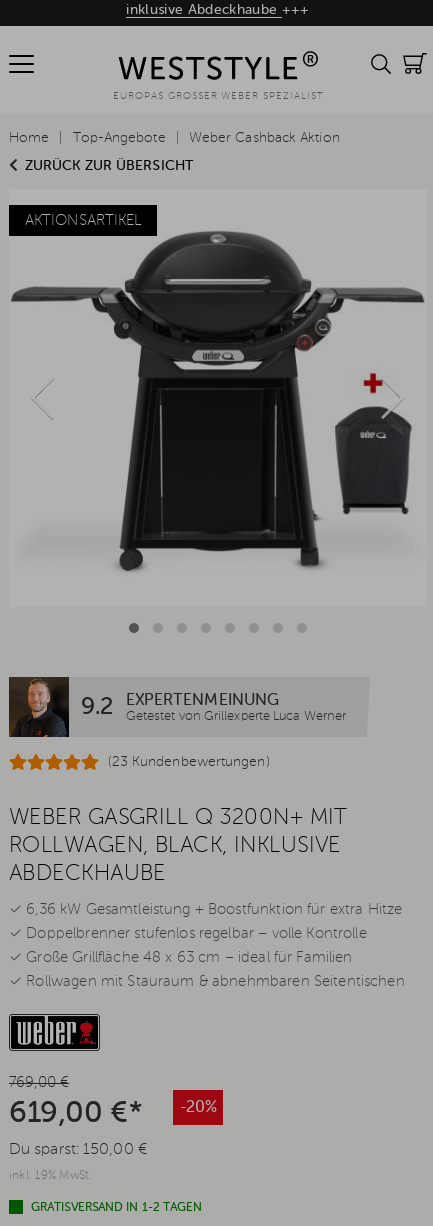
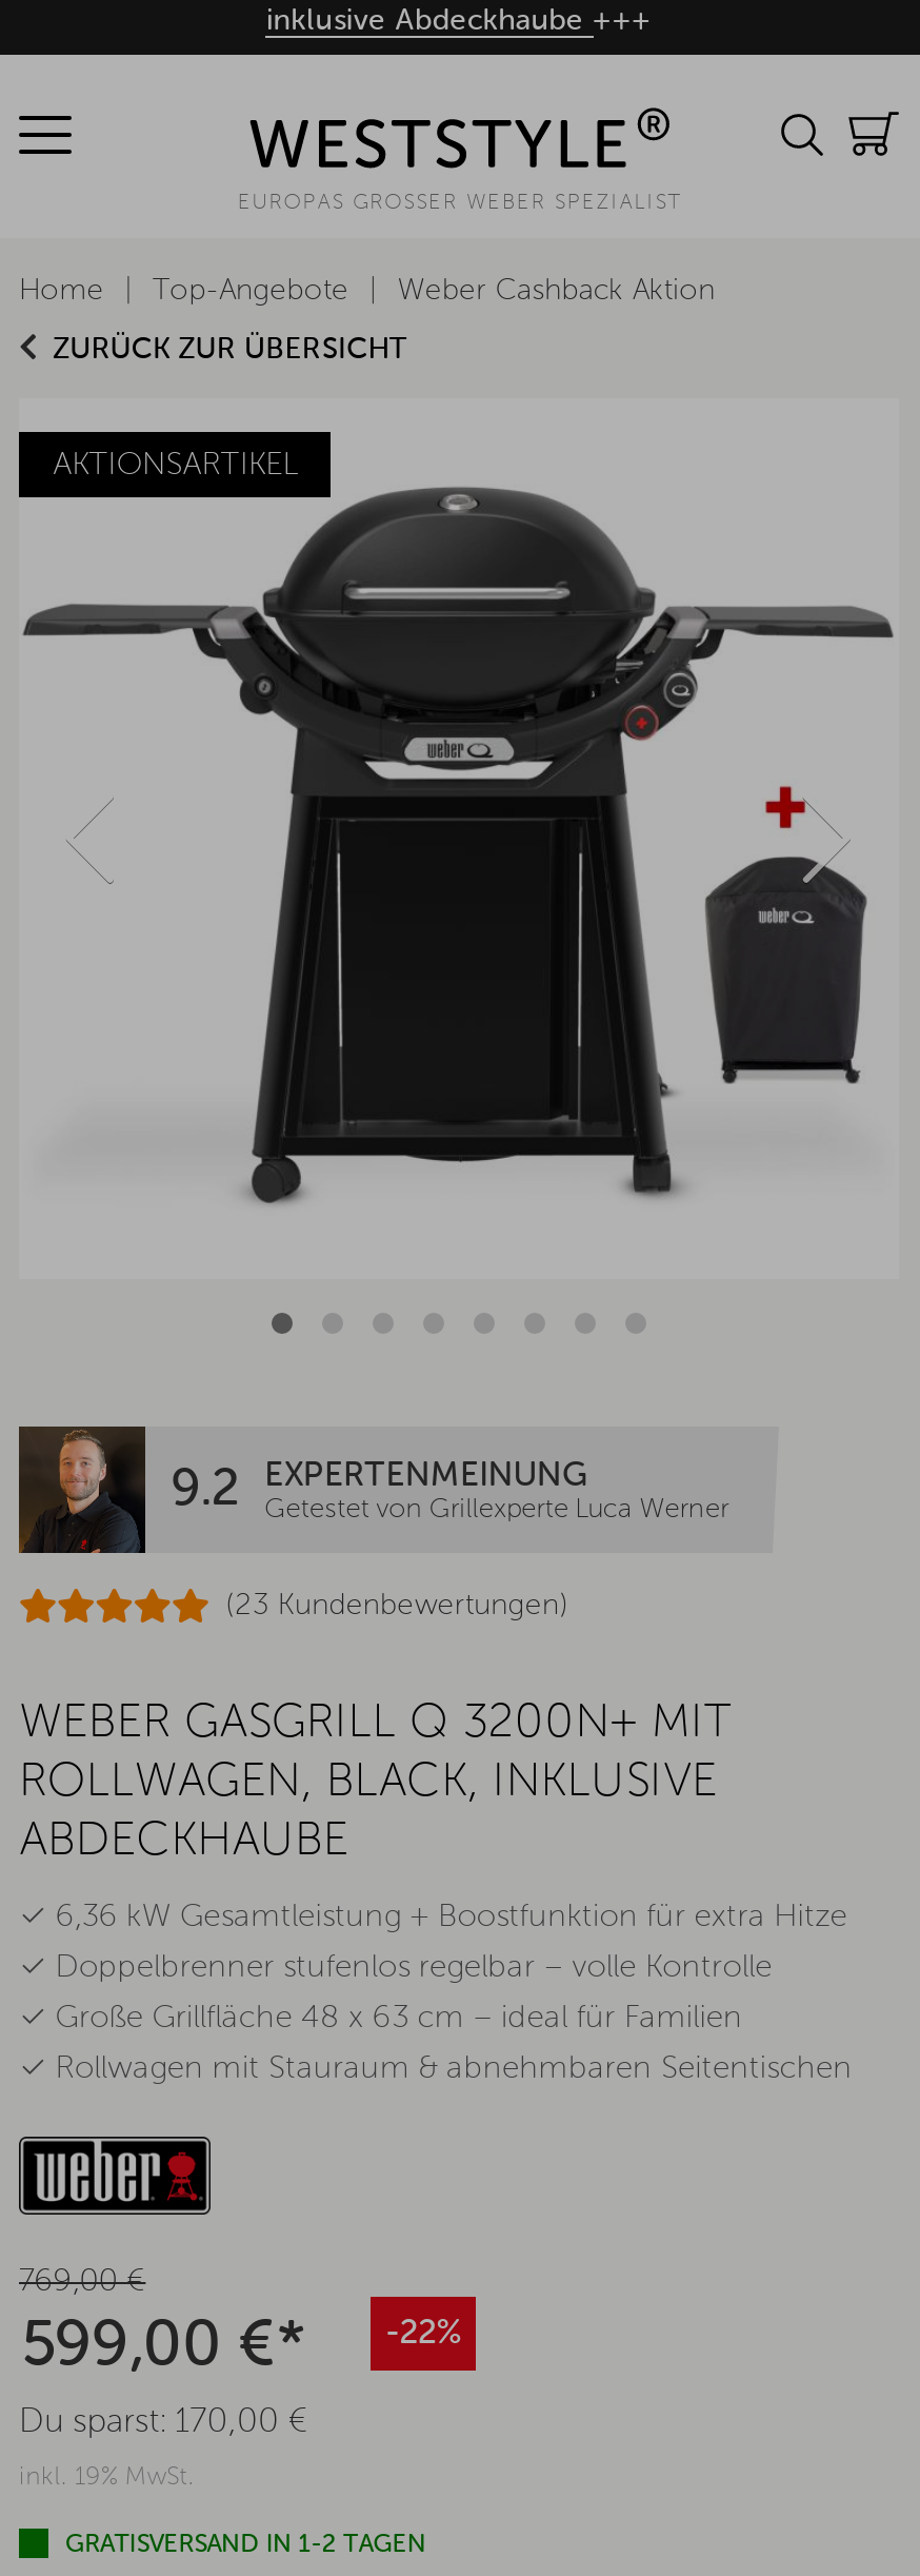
- 619,00 €*
+ 599,00 €*

- -20%
+ -22%

- Du sparst: 150,00 €
+ Du sparst: 170,00 €
